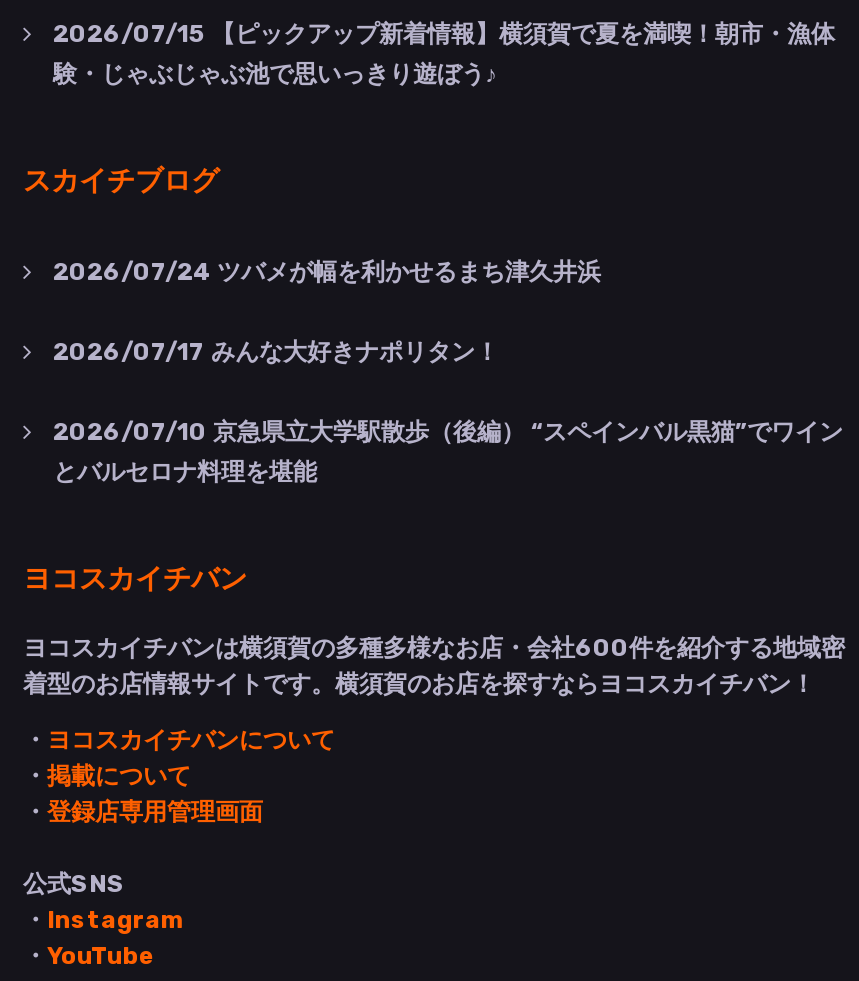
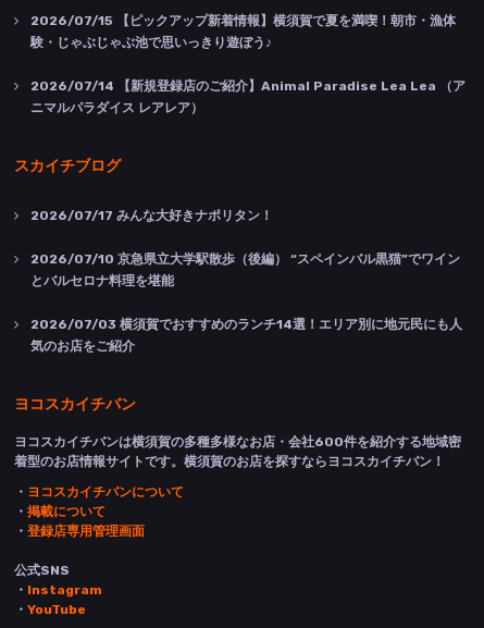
+ 2026/07/14【新規登録店のご紹介】Animal Paradise Lea Lea （ア
+ ニマルパラダイス レアレア）

- 2026/07/24ツバメが幅を利かせるまち津久井浜

+ 2026/07/03横須賀でおすすめのランチ14選！エリア別に地元民にも人
+ 気のお店をご紹介
